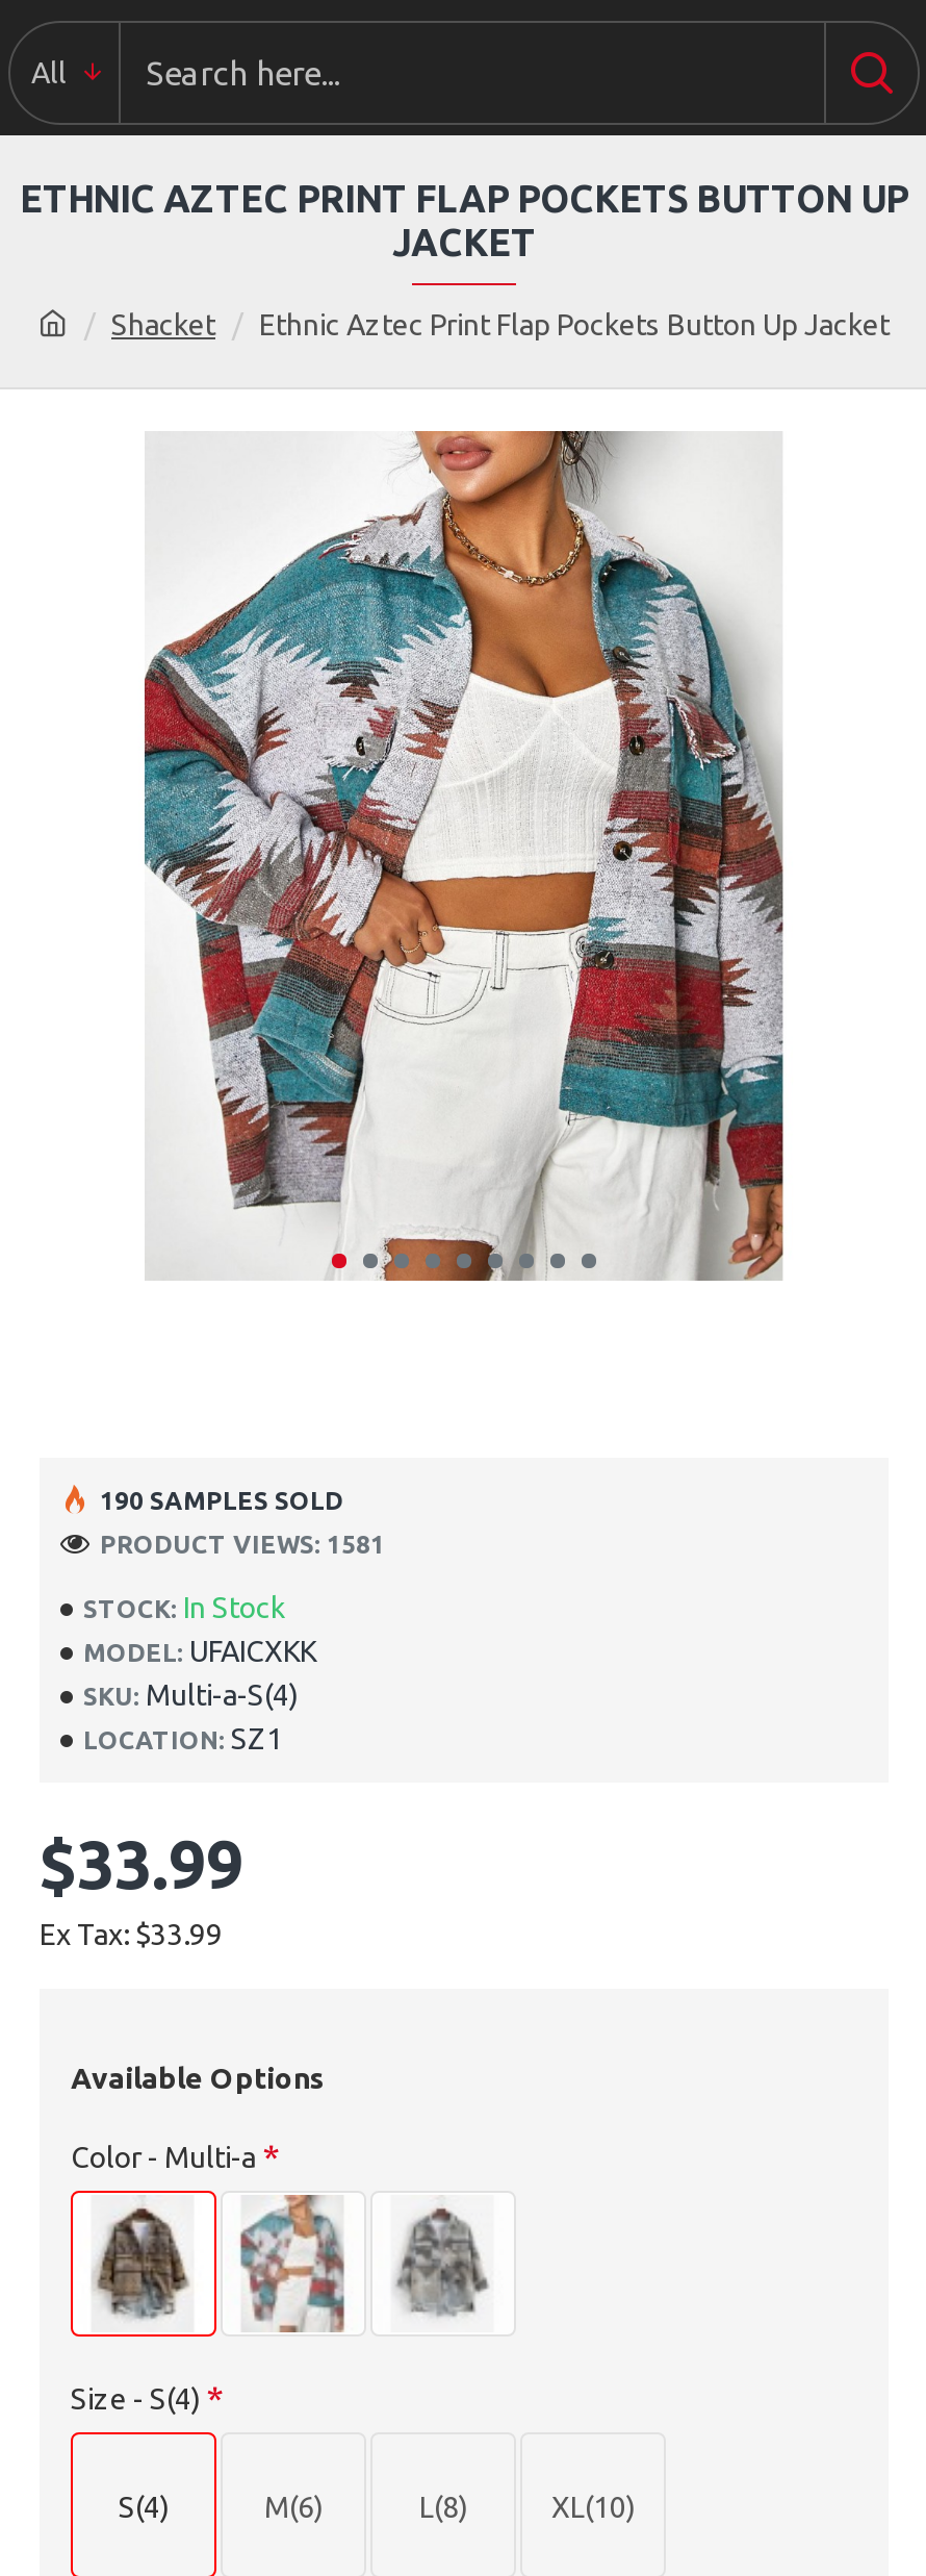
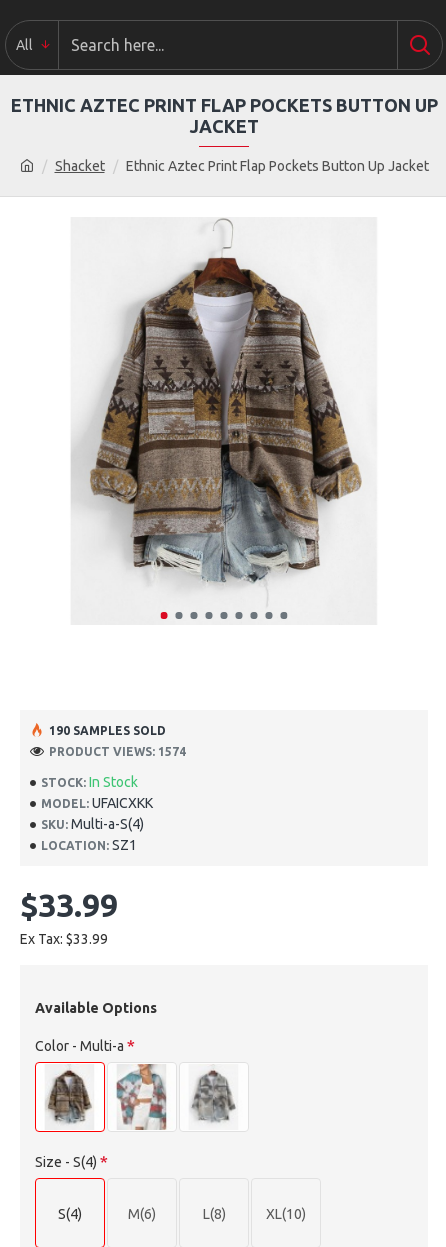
- [image]
+ [image]

- PRODUCT VIEWS: 1581
+ PRODUCT VIEWS: 1574
